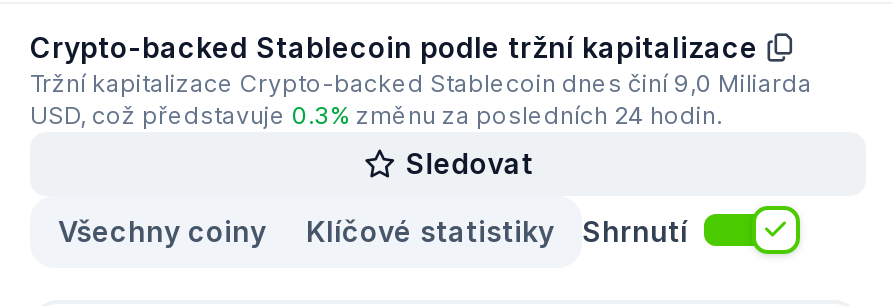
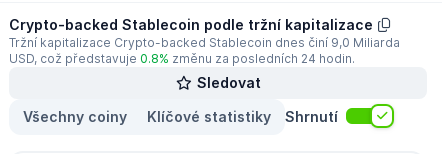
- USD, což představuje 0.3% změnu za posledních 24 hodin.
+ USD, což představuje 0.8% změnu za posledních 24 hodin.
